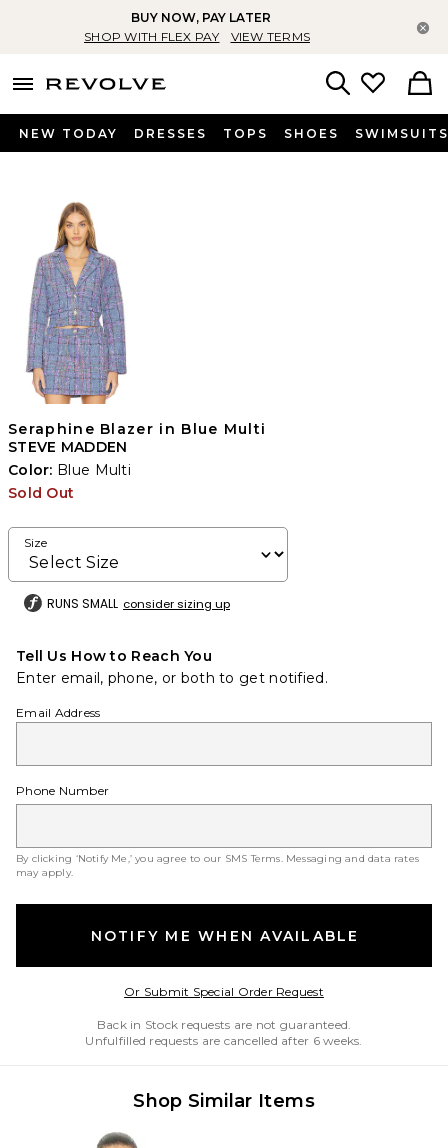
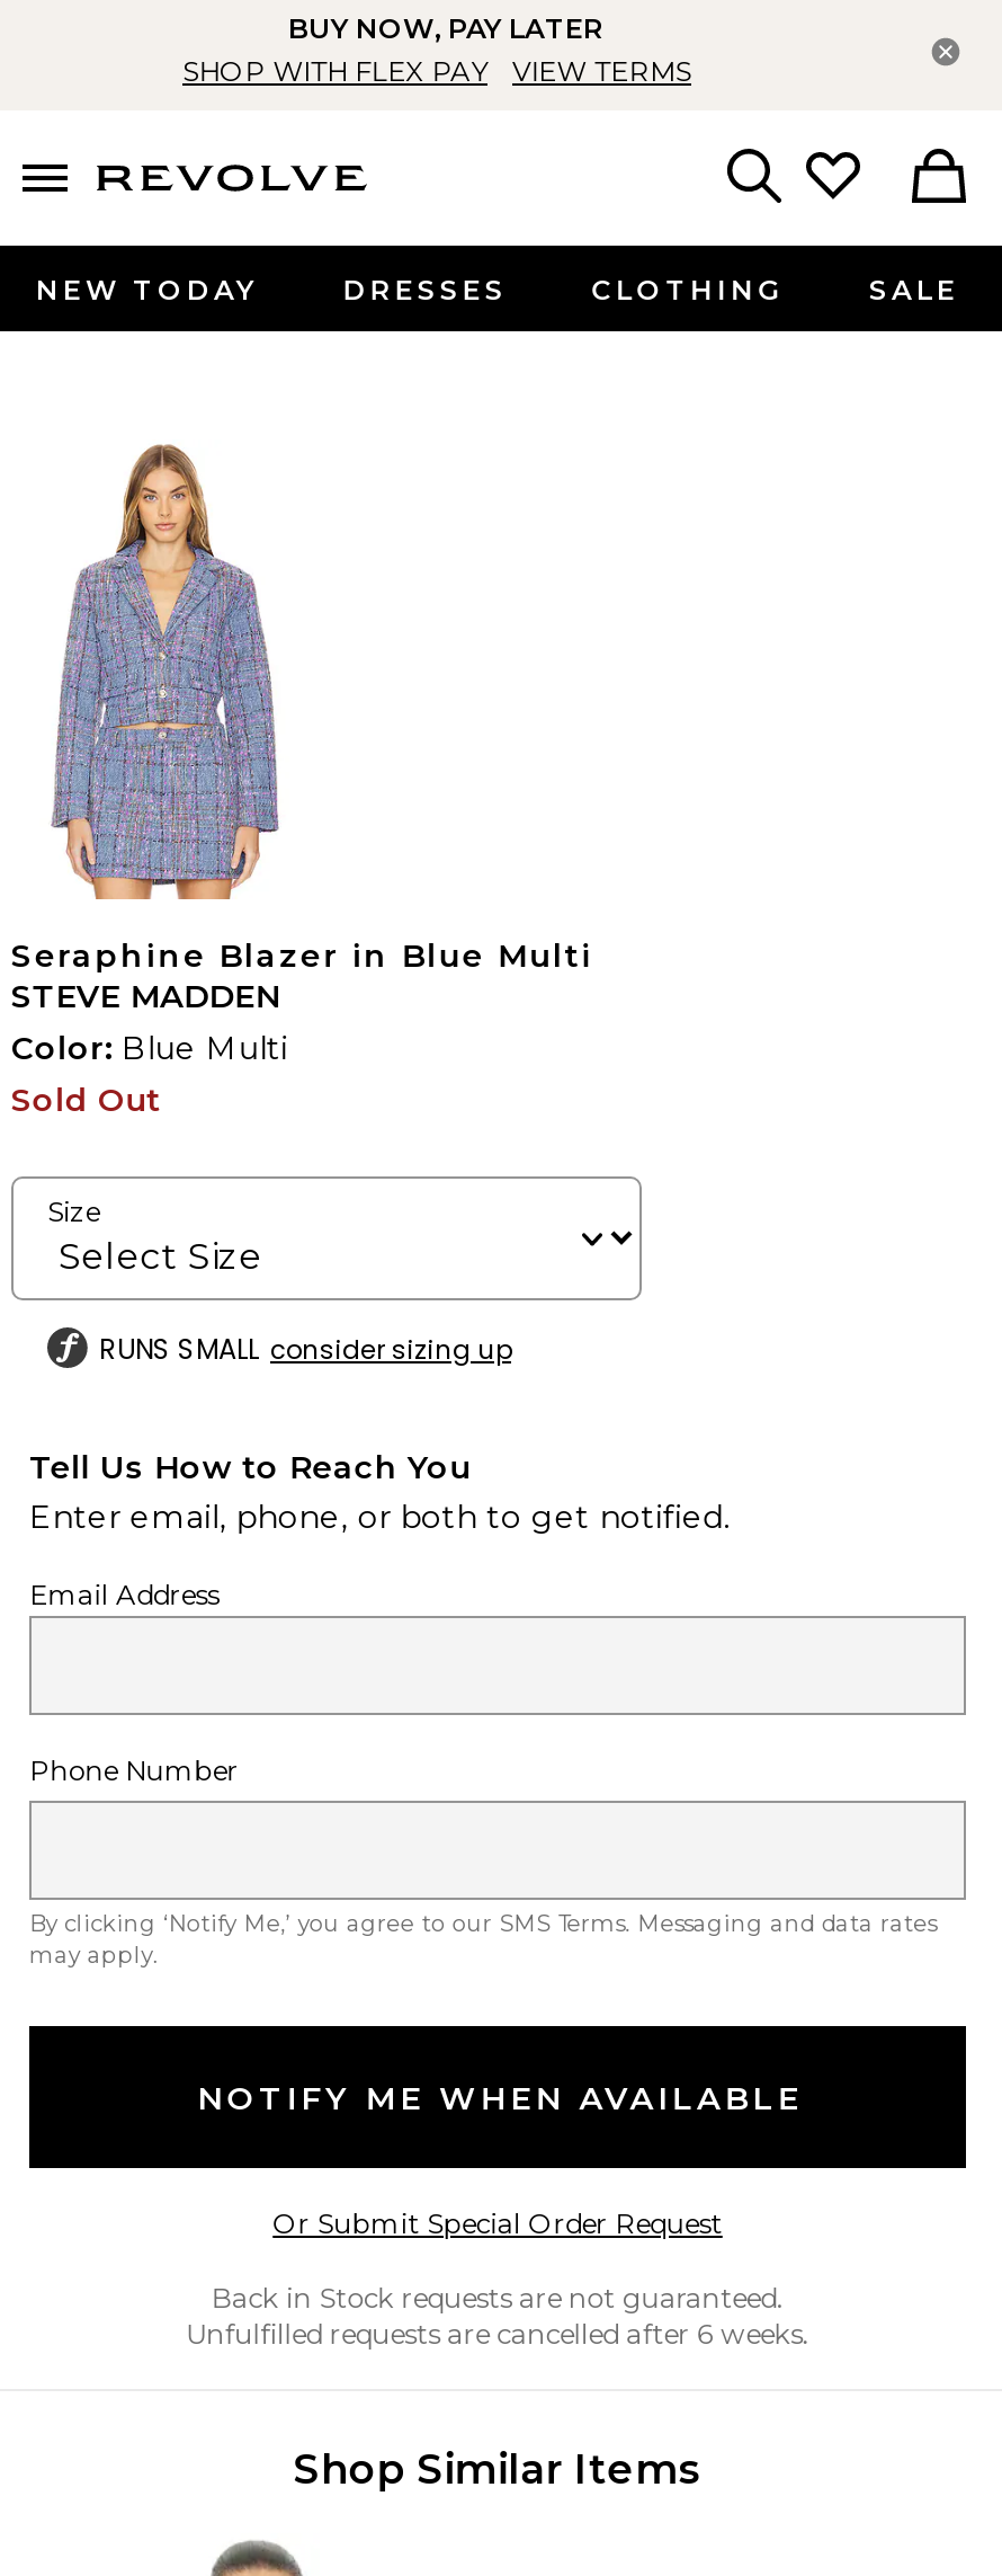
- TOPS
- SHOES
- SWIMSUITS
+ CLOTHING
+ SALE
